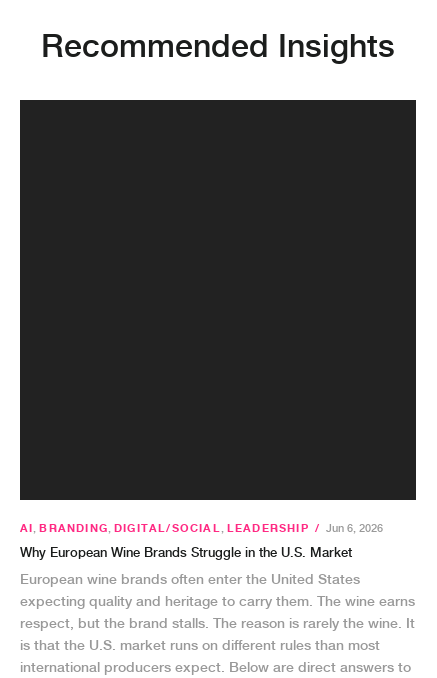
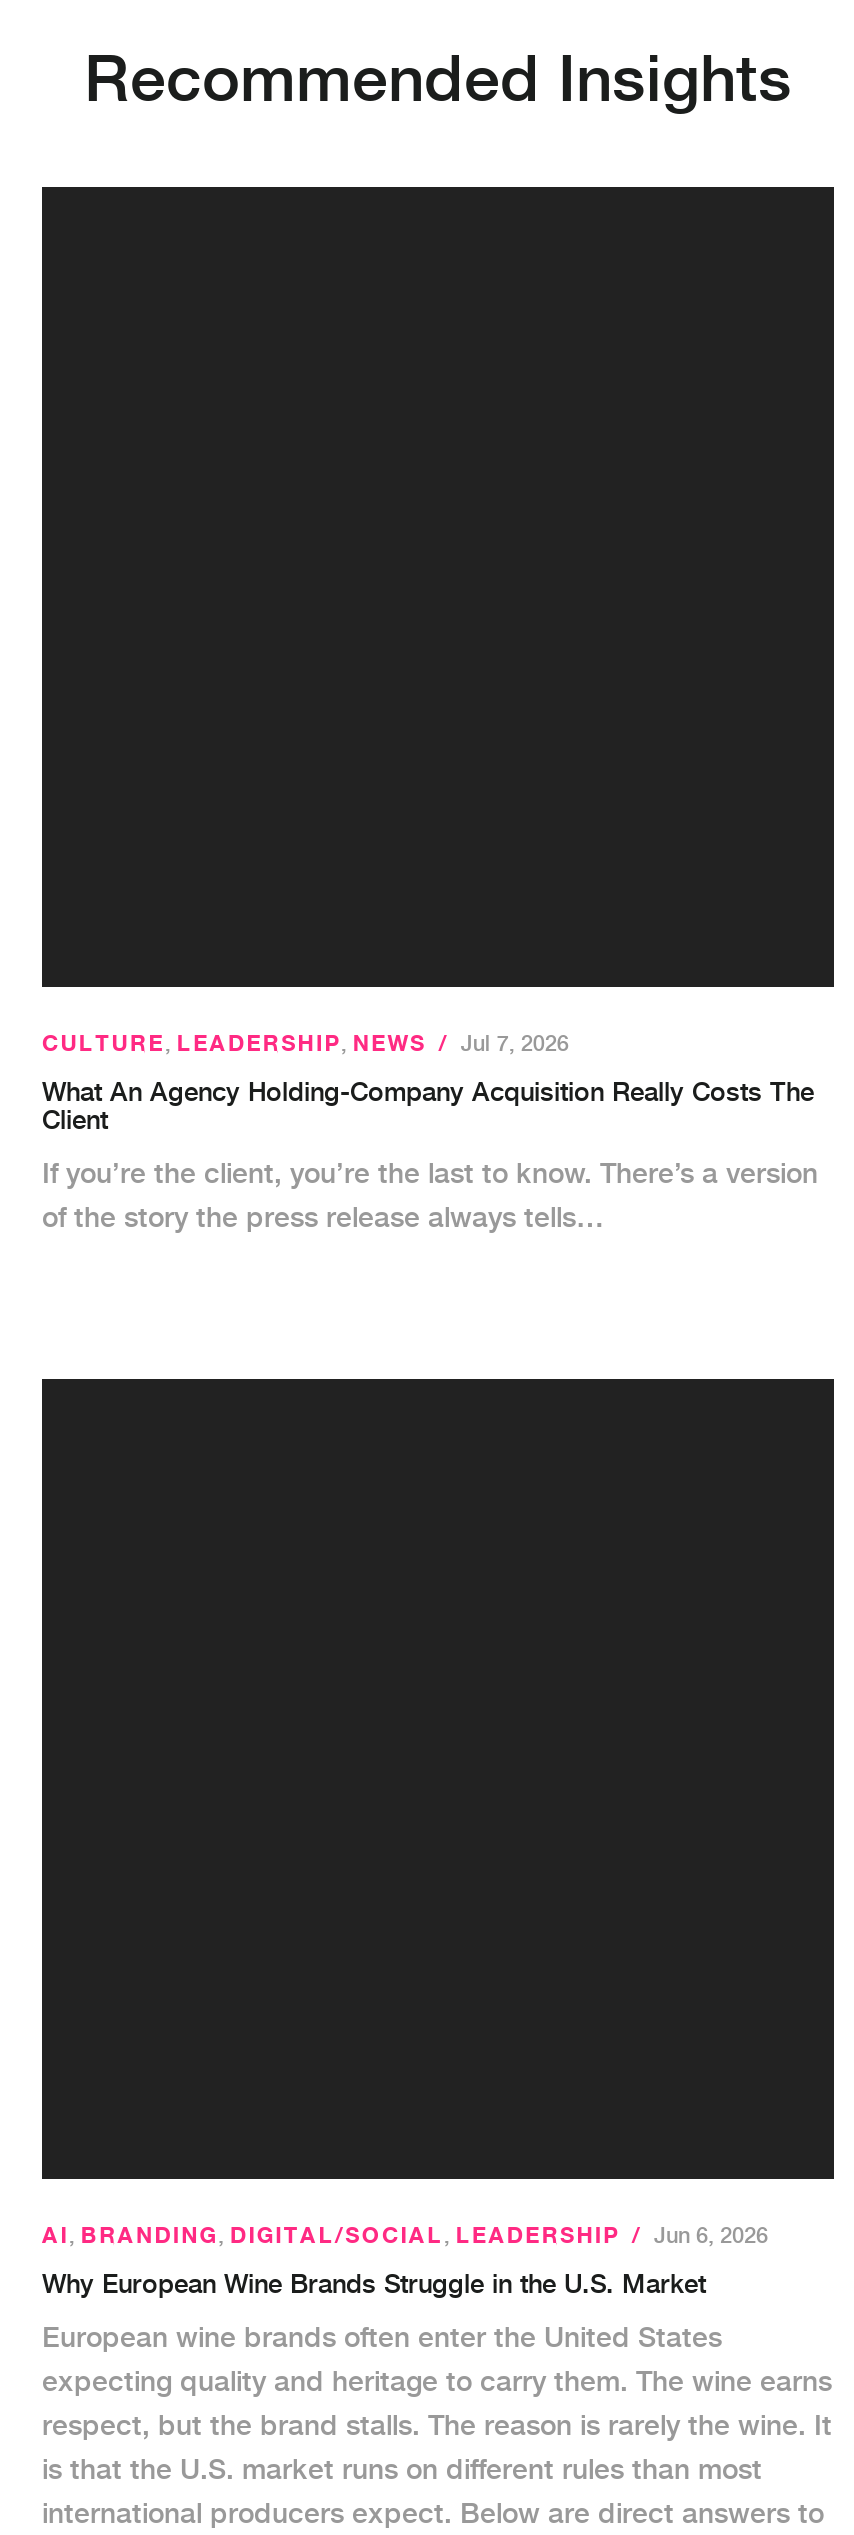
+ CULTURE, LEADERSHIP, NEWS / Jul 7, 2026
+ What An Agency Holding-Company Acquisition Really Costs The
+ Client
+ If you’re the client, you’re the last to know. There’s a version
+ of the story the press release always tells…
